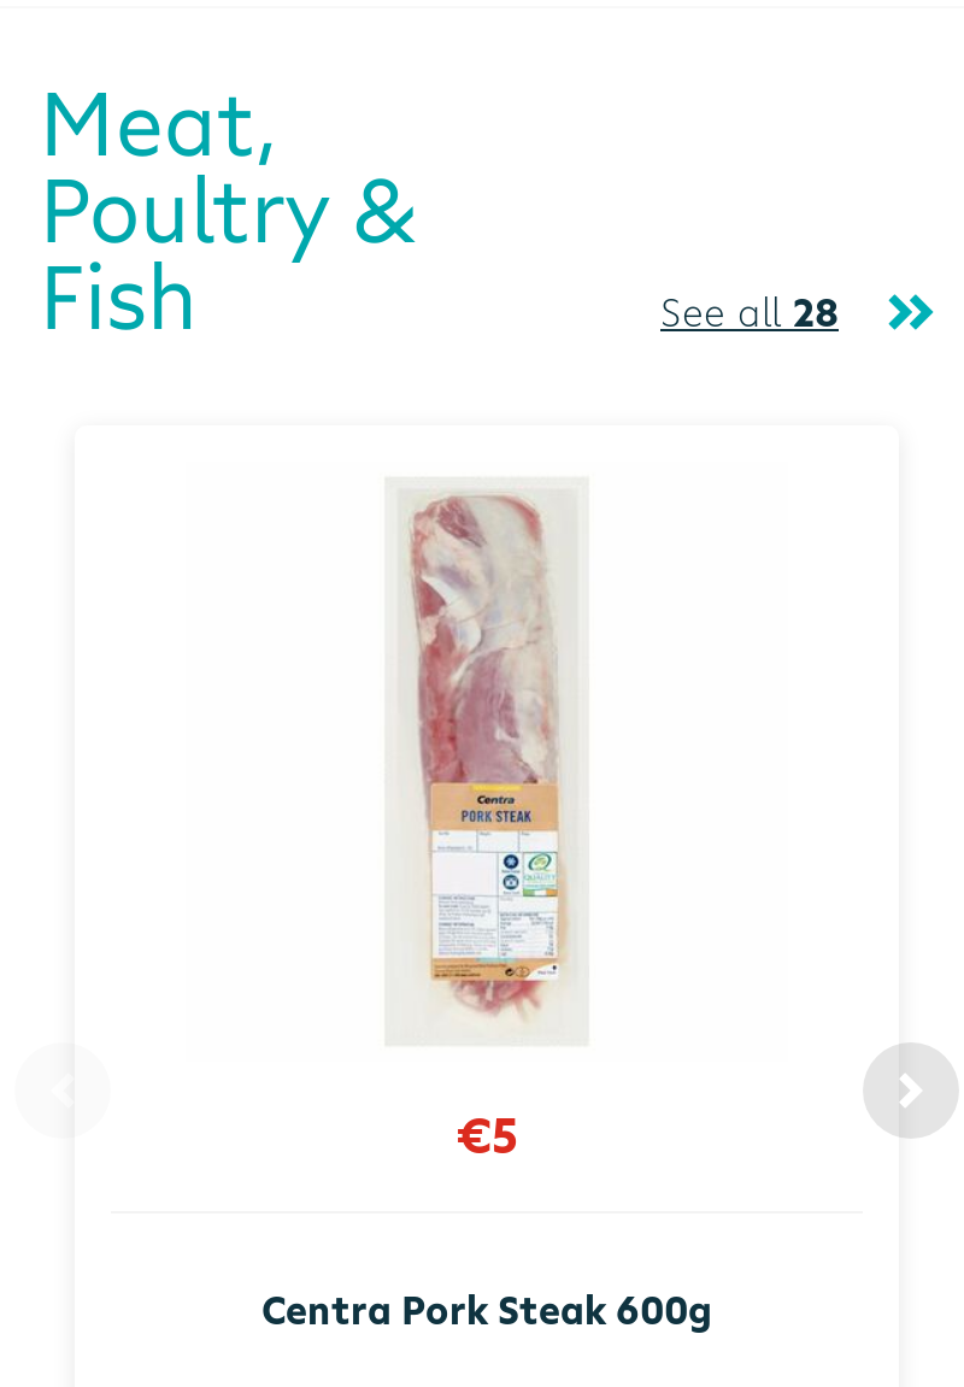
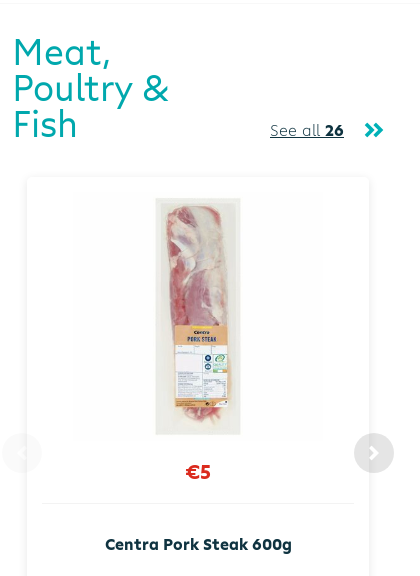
- See all 28
+ See all 26
